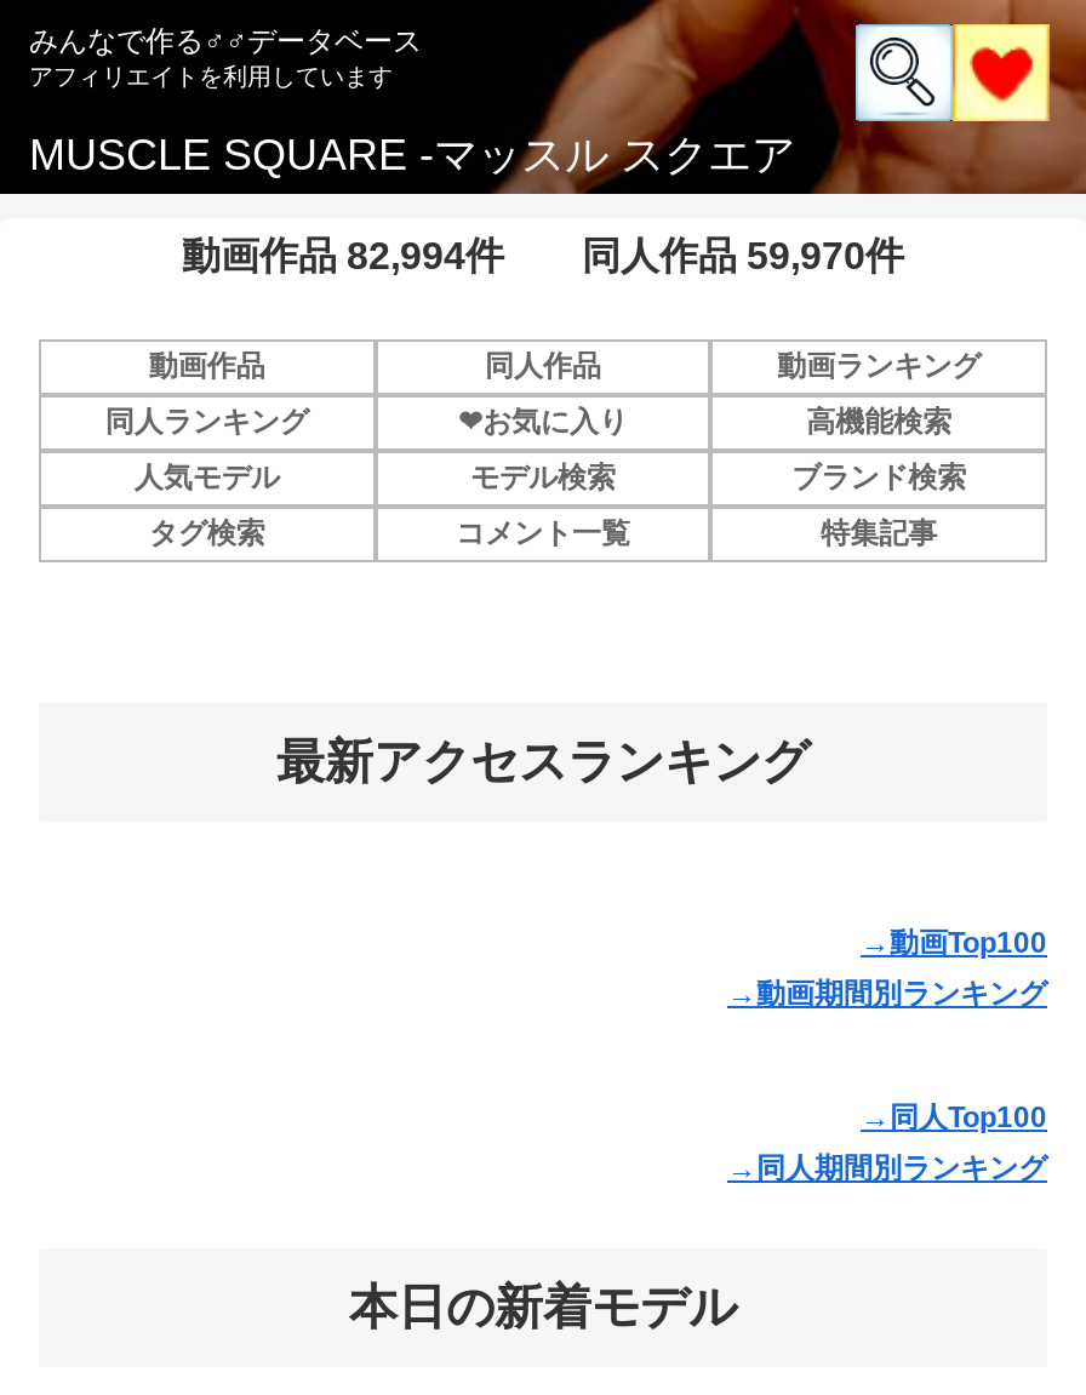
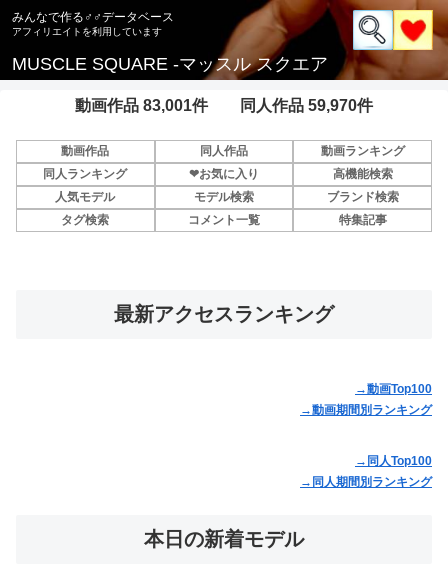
- 動画作品 82,994件 同人作品 59,970件
+ 動画作品 83,001件 同人作品 59,970件
